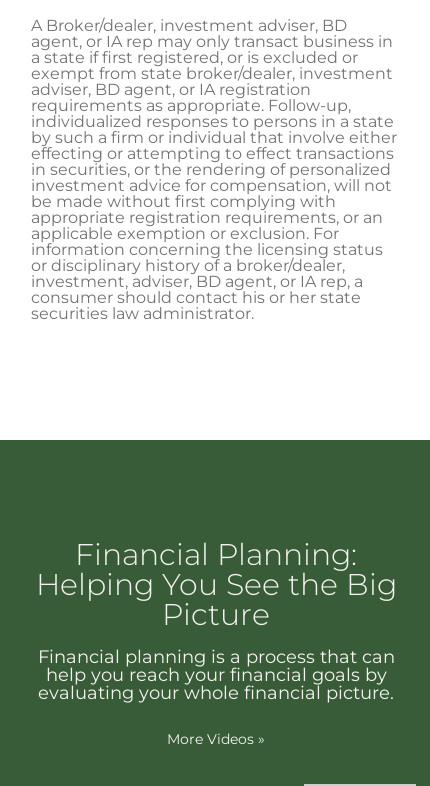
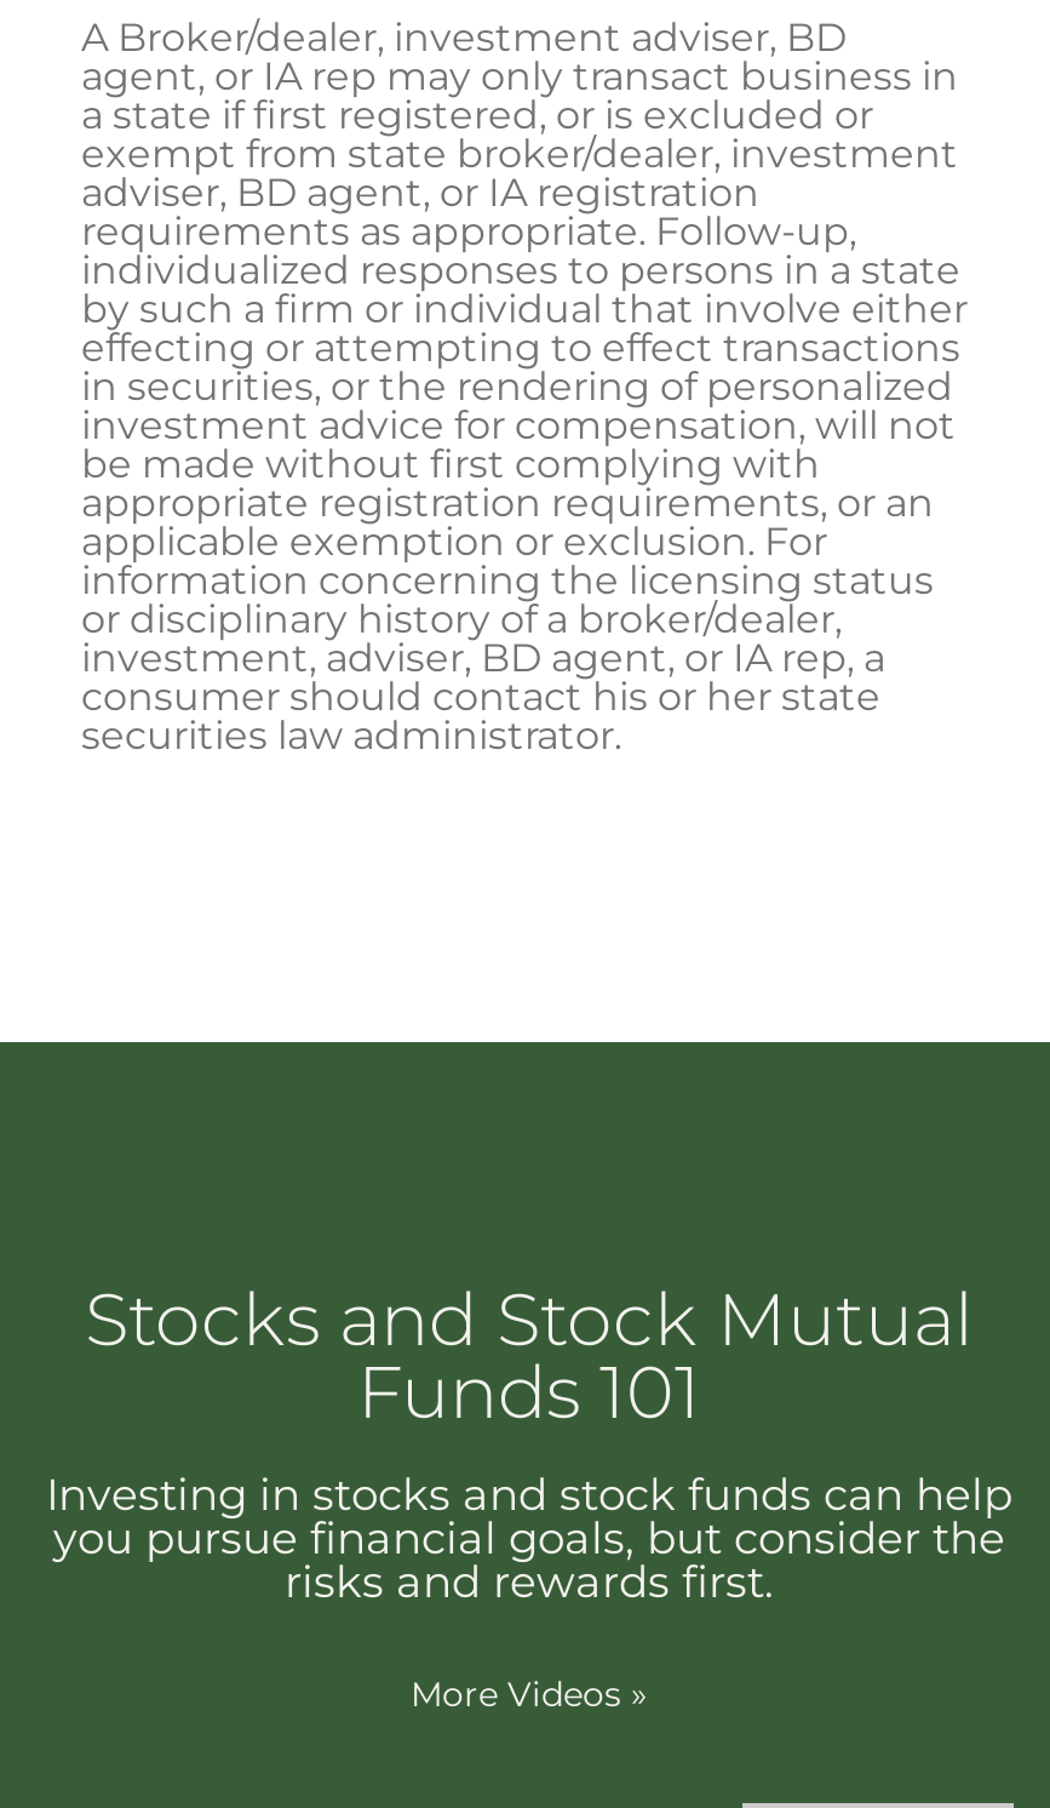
- Financial Planning:
- Helping You See the Big
- Picture
- Financial planning is a process that can
- help you reach your financial goals by
- evaluating your whole financial picture.
+ Stocks and Stock Mutual
+ Funds 101
+ Investing in stocks and stock funds can help
+ you pursue financial goals, but consider the
+ risks and rewards first.
